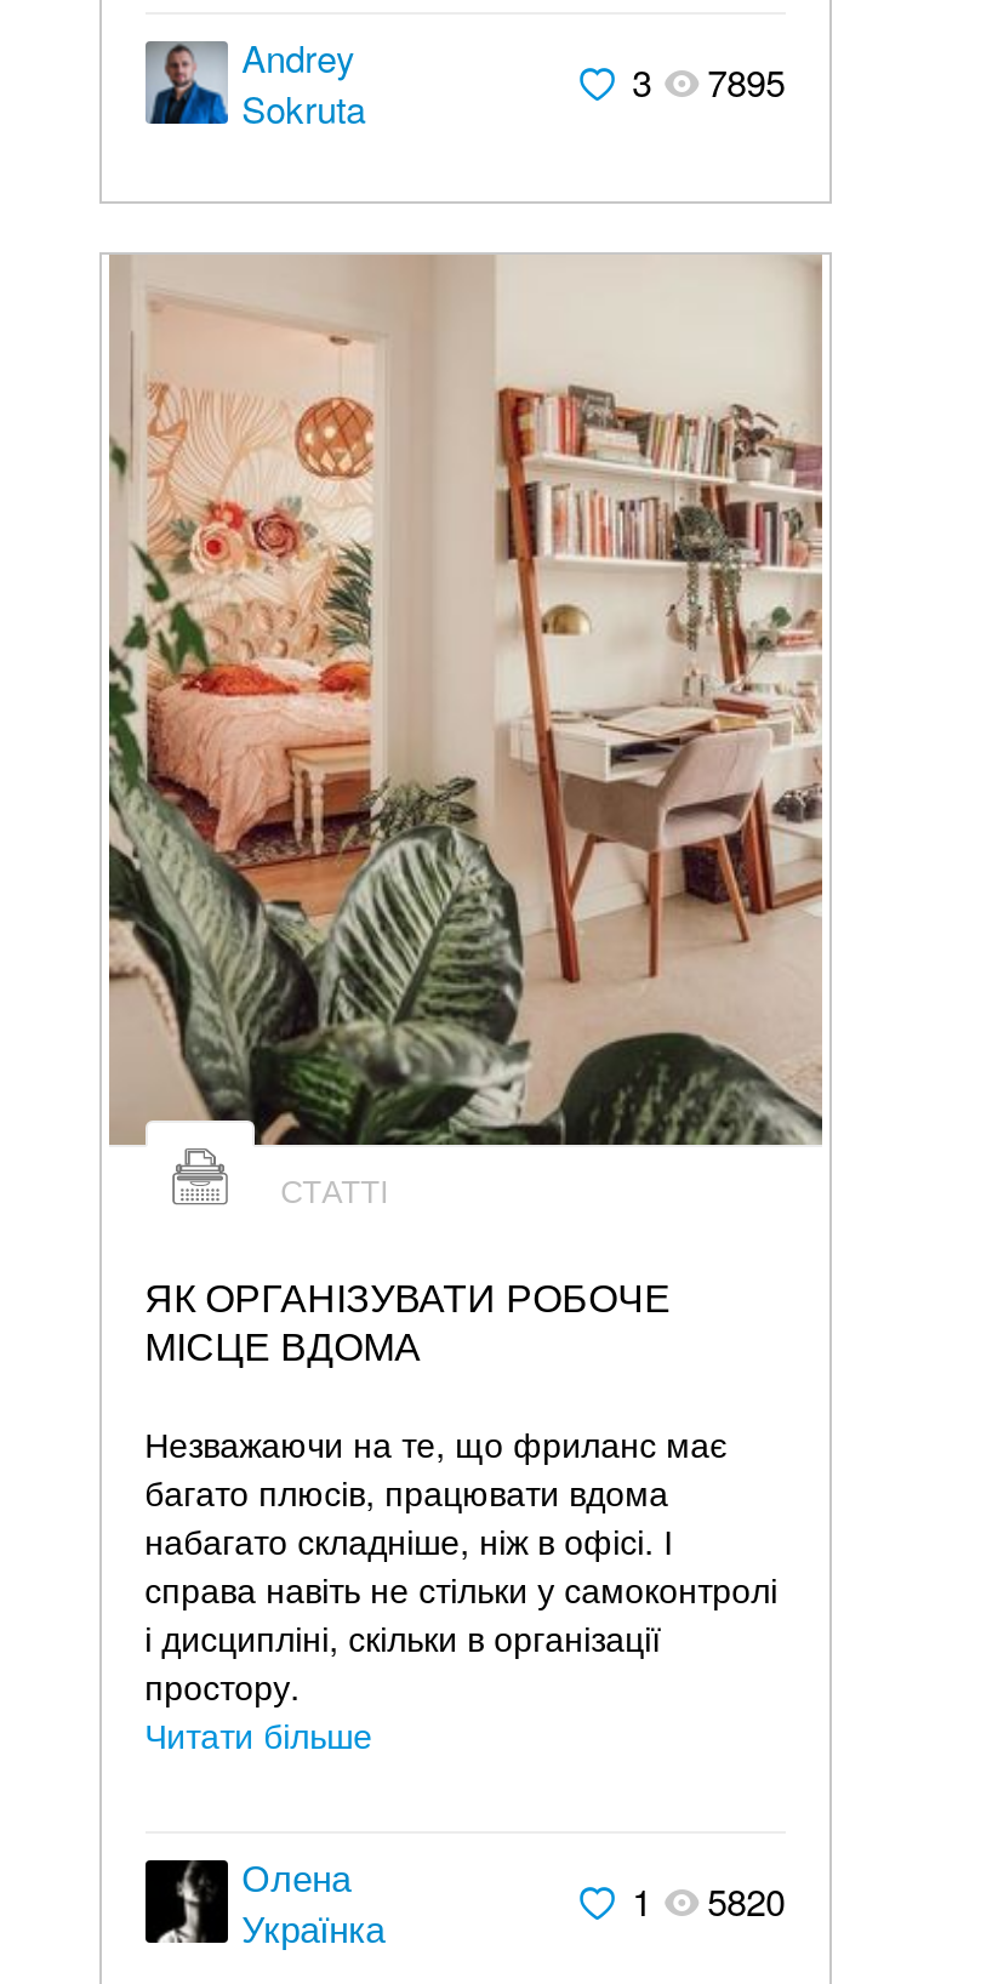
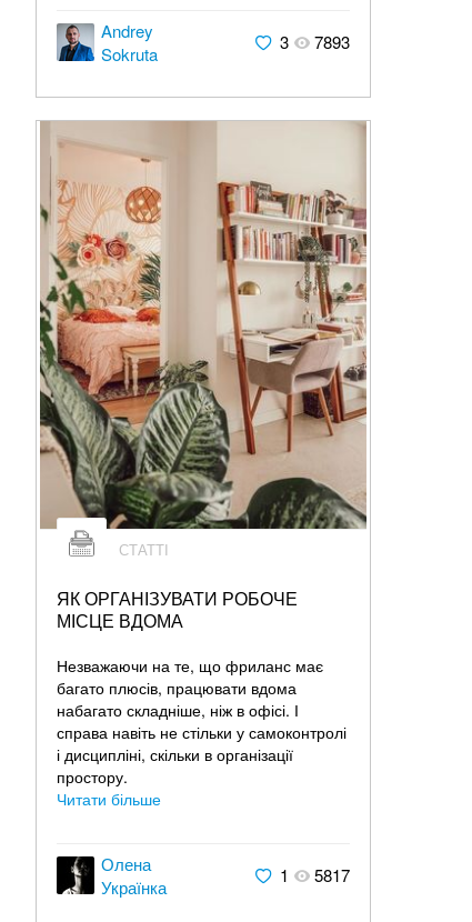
- 3 7895
+ 3 7893

- 1 5820
+ 1 5817
